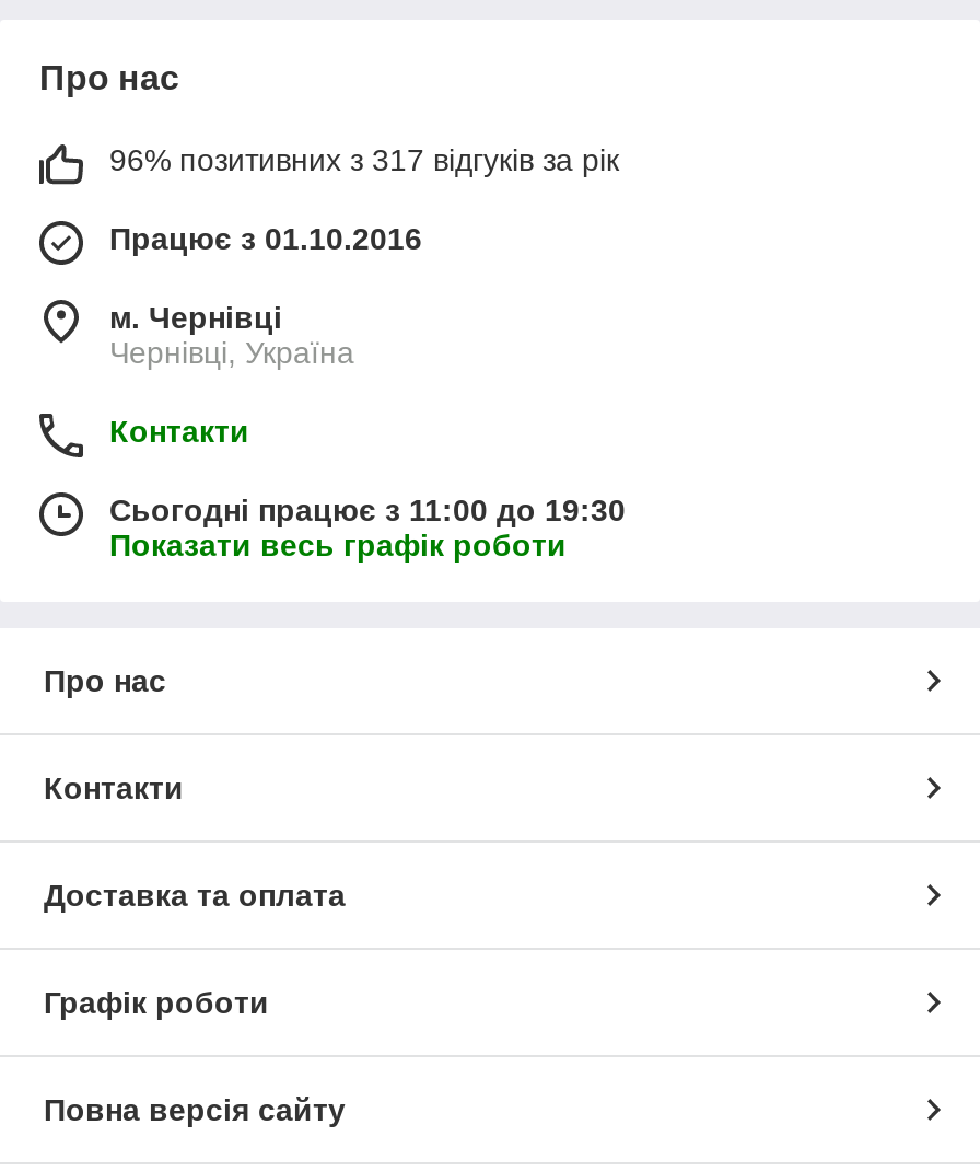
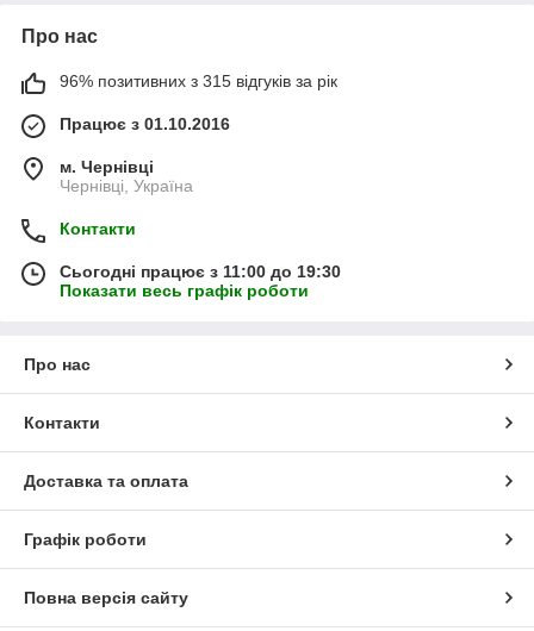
- 96% позитивних з 317 відгуків за рік
+ 96% позитивних з 315 відгуків за рік
